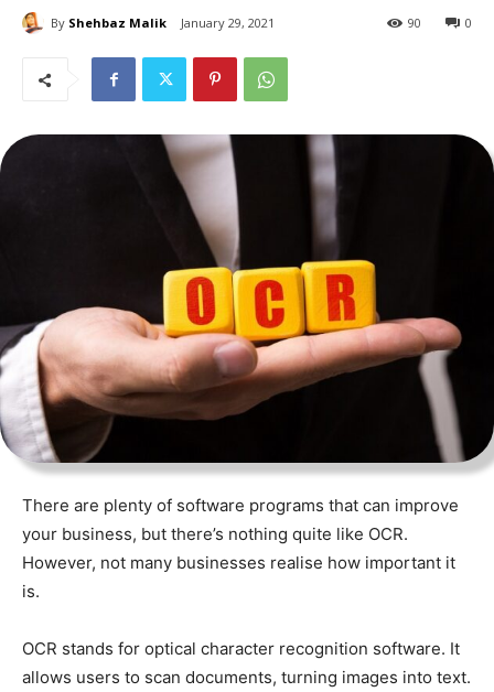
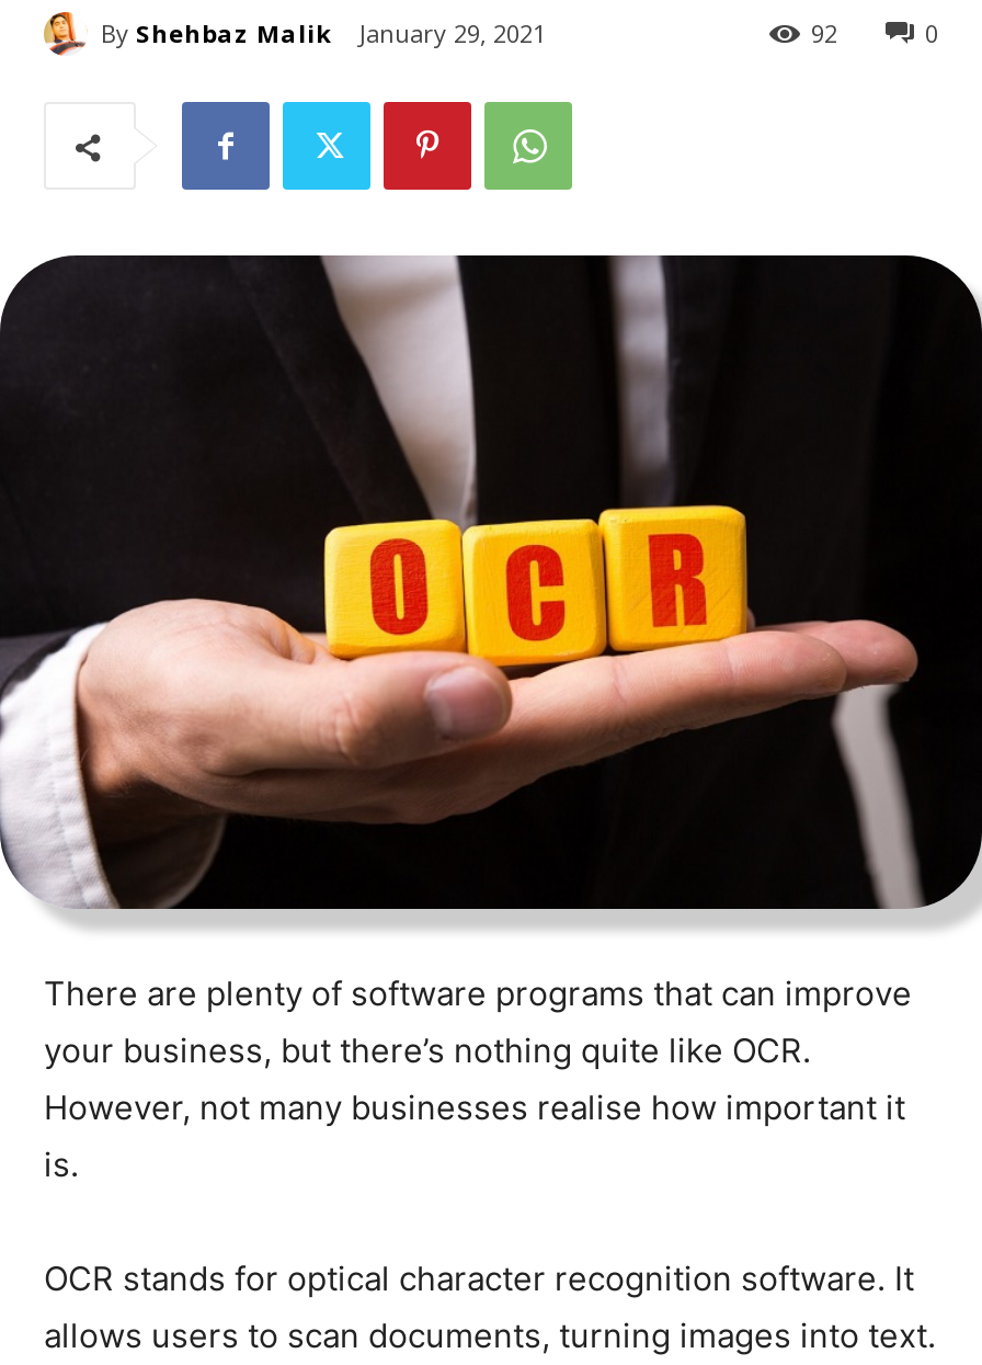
- 90
+ 92
